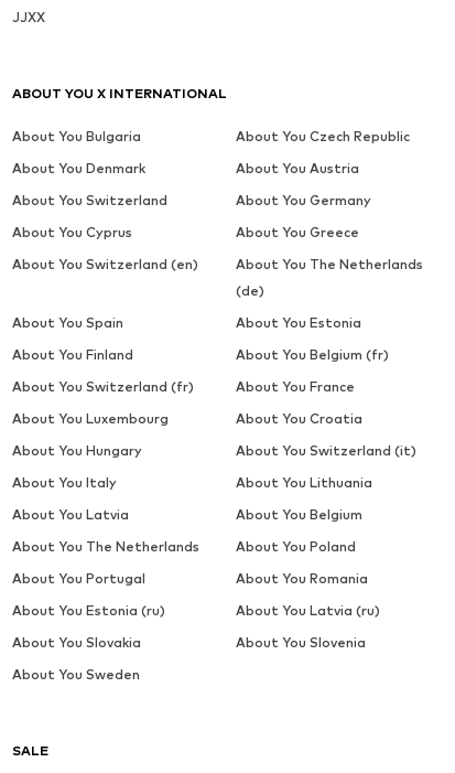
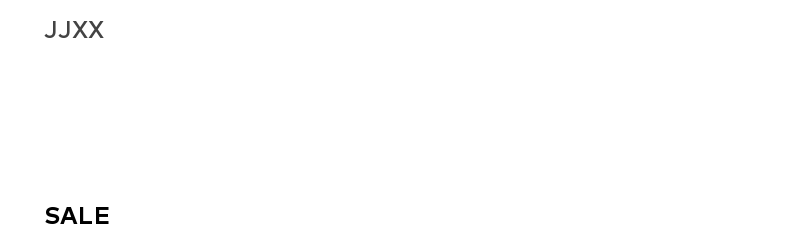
- ABOUT YOU X INTERNATIONAL
- About You Bulgaria
- About You Czech Republic
- About You Denmark
- About You Austria
- About You Switzerland
- About You Germany
- About You Cyprus
- About You Greece
- About You Switzerland (en)
- About You The Netherlands
- (de)
- About You Spain
- About You Estonia
- About You Finland
- About You Belgium (fr)
- About You Switzerland (fr)
- About You France
- About You Luxembourg
- About You Croatia
- About You Hungary
- About You Switzerland (it)
- About You Italy
- About You Lithuania
- About You Latvia
- About You Belgium
- About You The Netherlands
- About You Poland
- About You Portugal
- About You Romania
- About You Estonia (ru)
- About You Latvia (ru)
- About You Slovakia
- About You Slovenia
- About You Sweden
